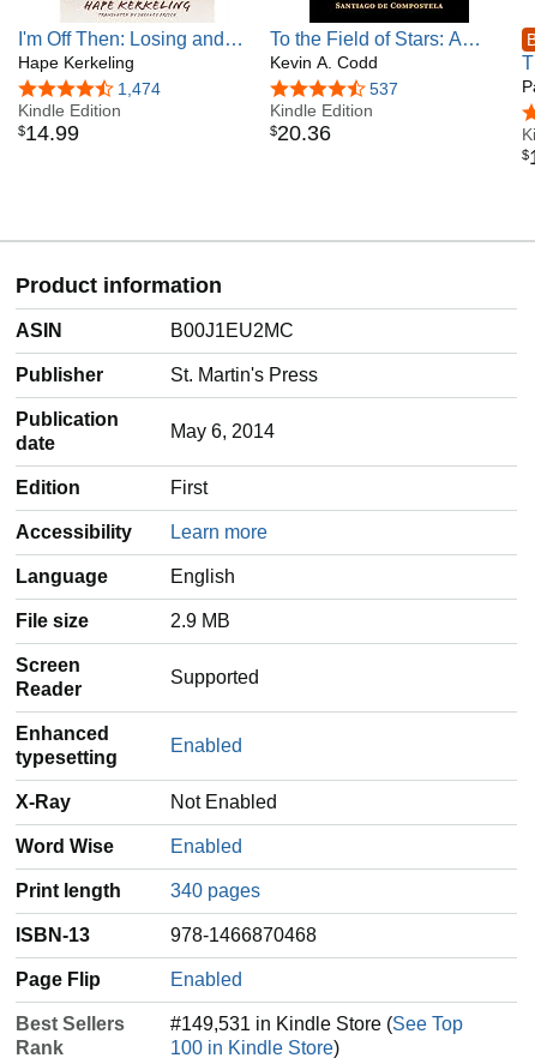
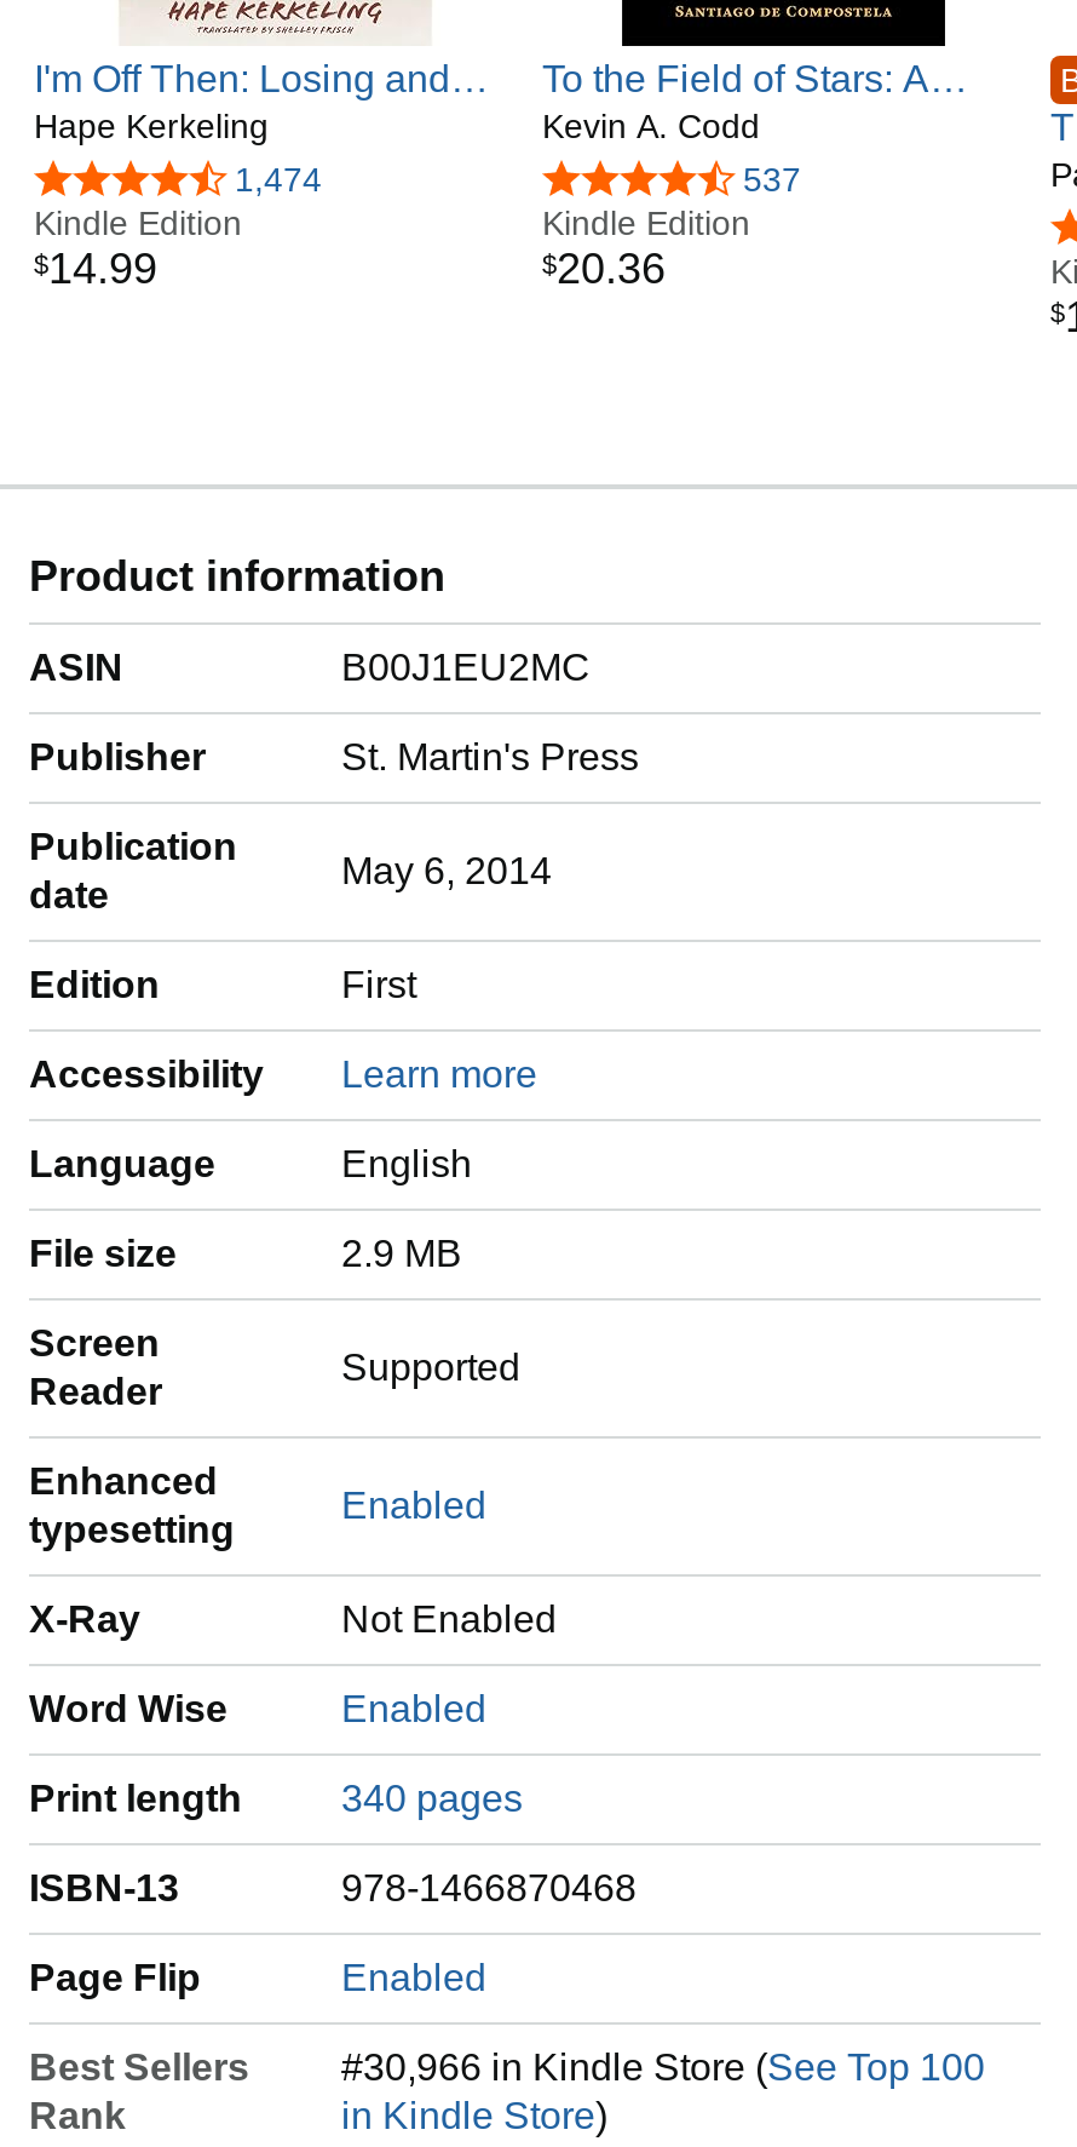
- #149,531 in Kindle Store (See Top
- 100 in Kindle Store)
+ #30,966 in Kindle Store (See Top 100
+ in Kindle Store)
